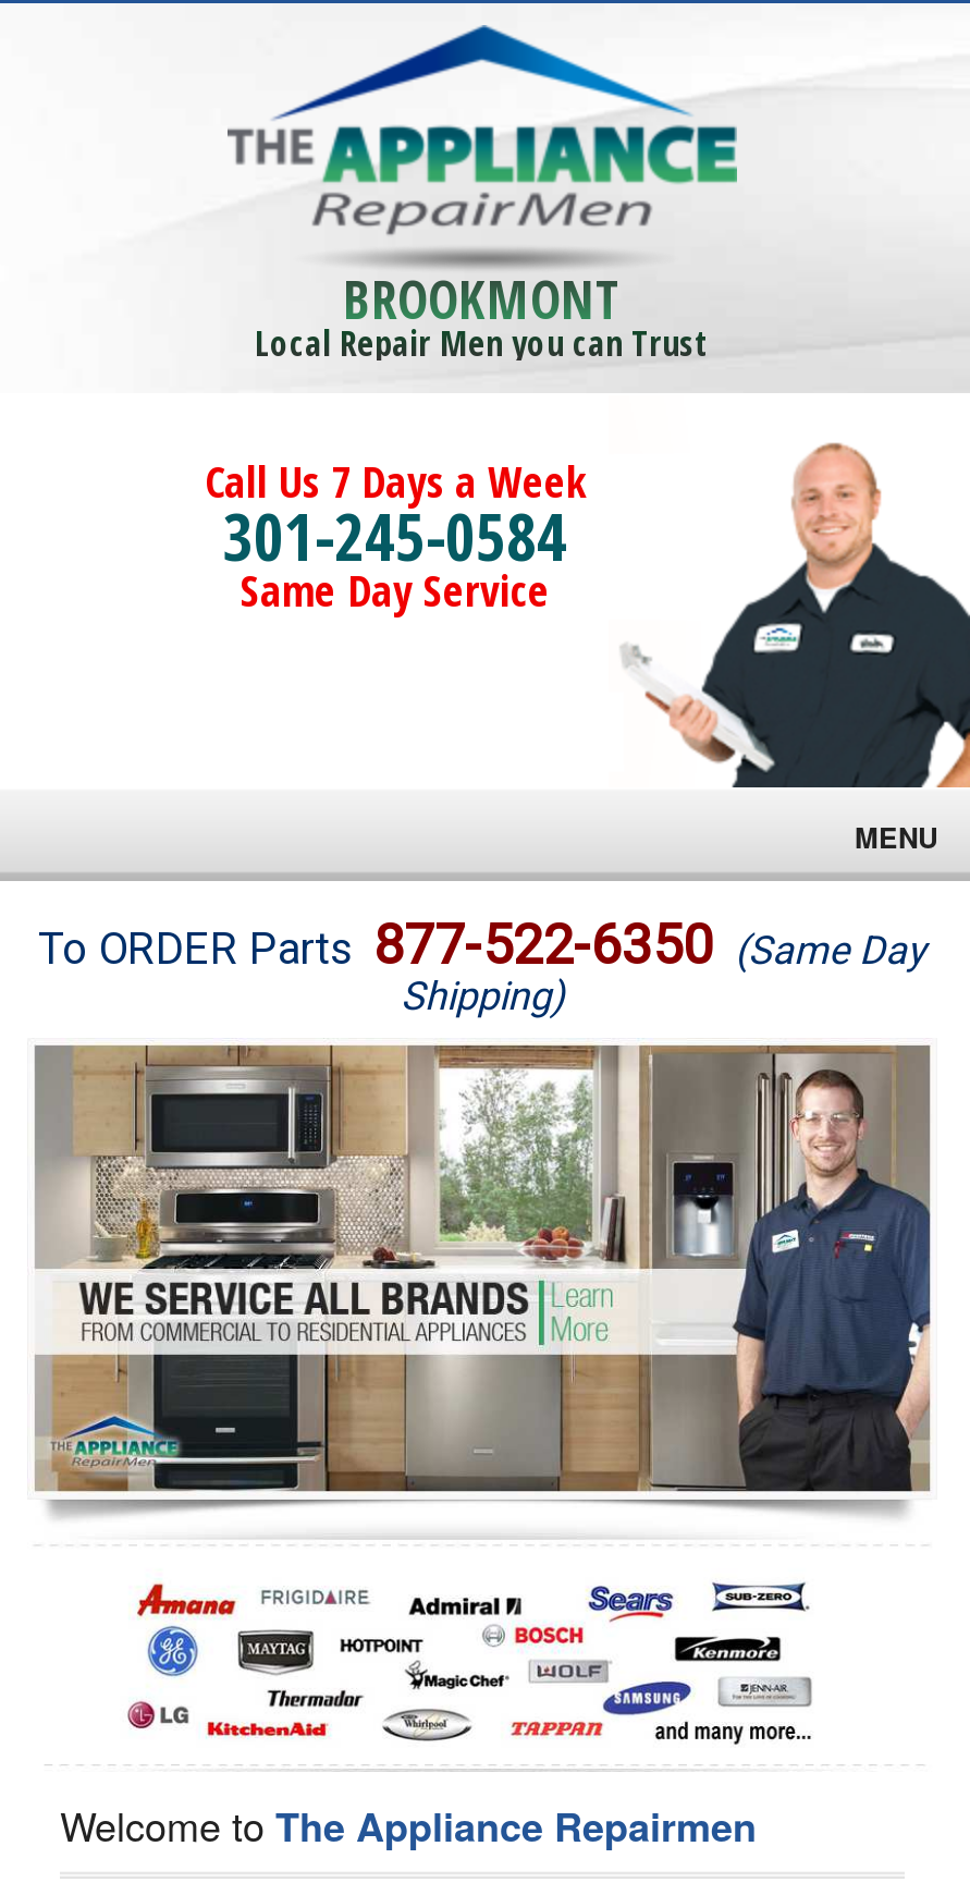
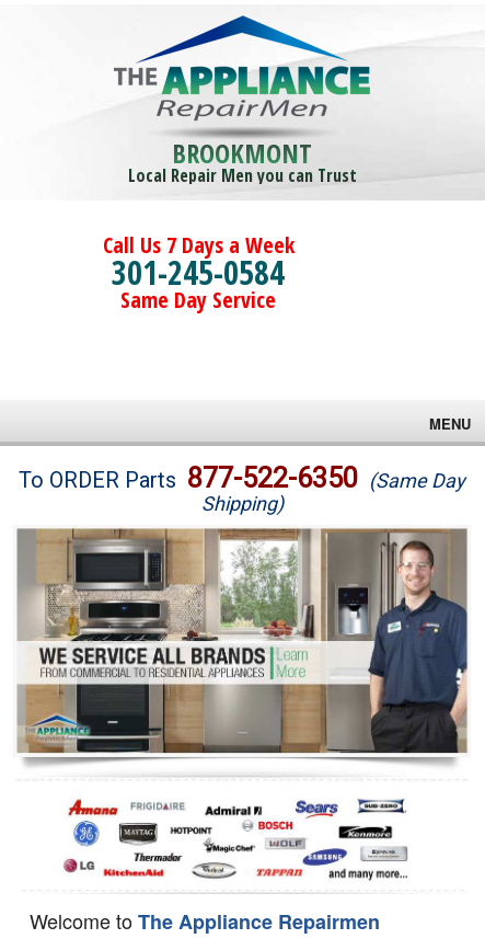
- [image]
